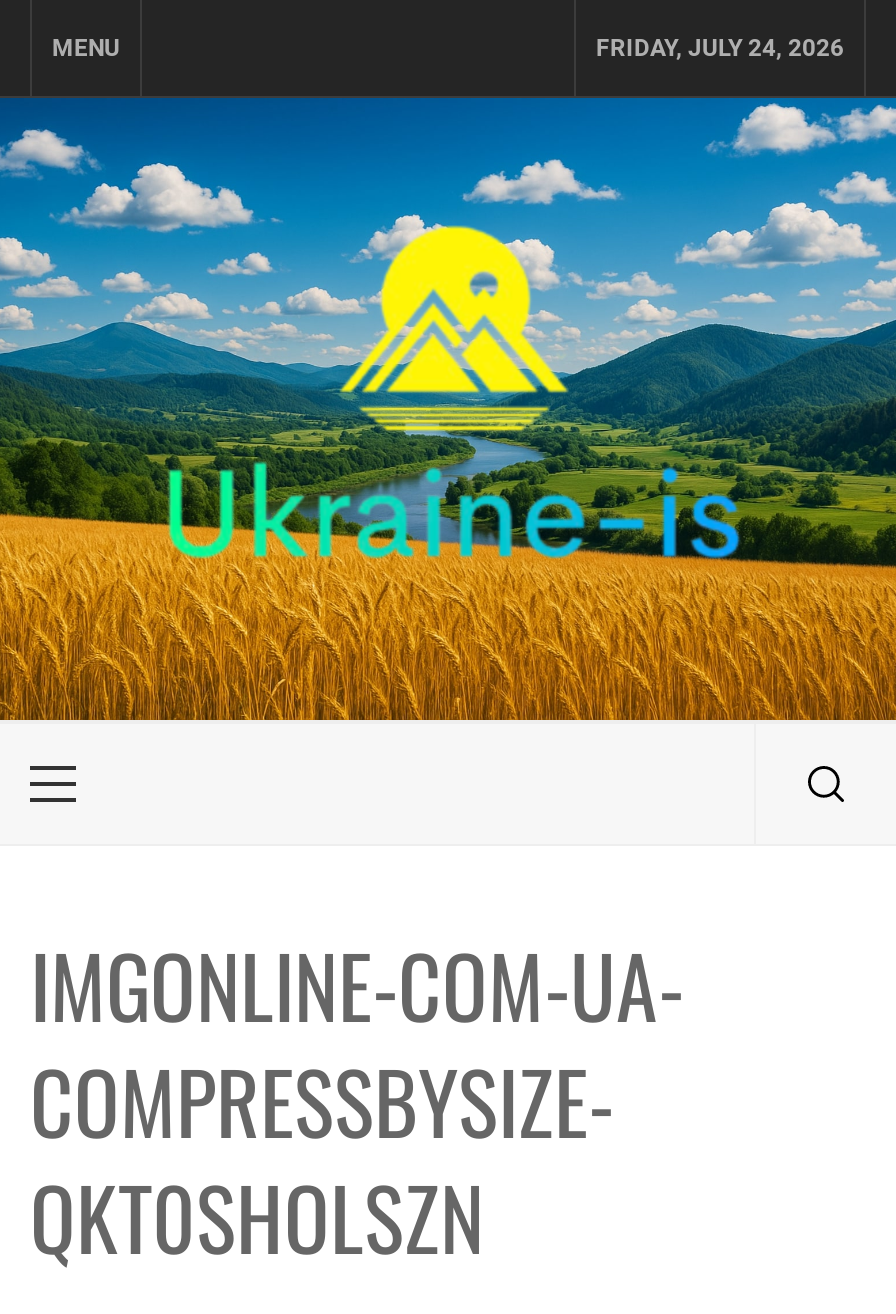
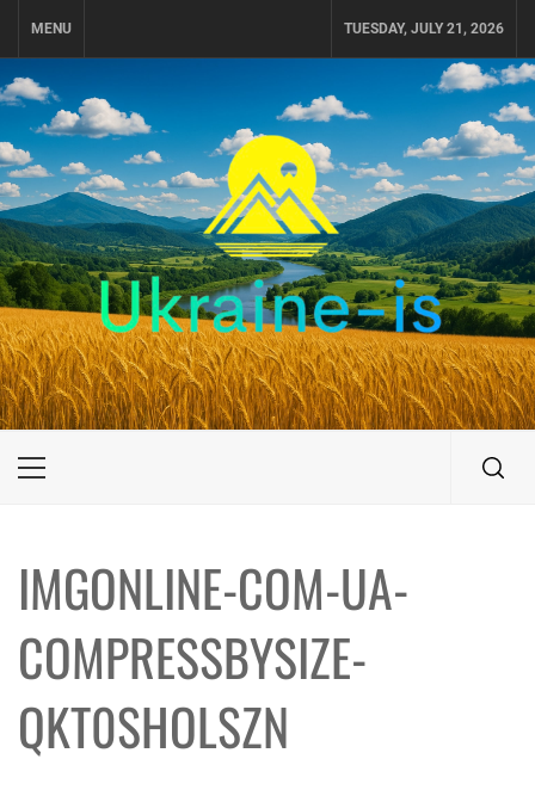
- FRIDAY, JULY 24, 2026
+ TUESDAY, JULY 21, 2026
